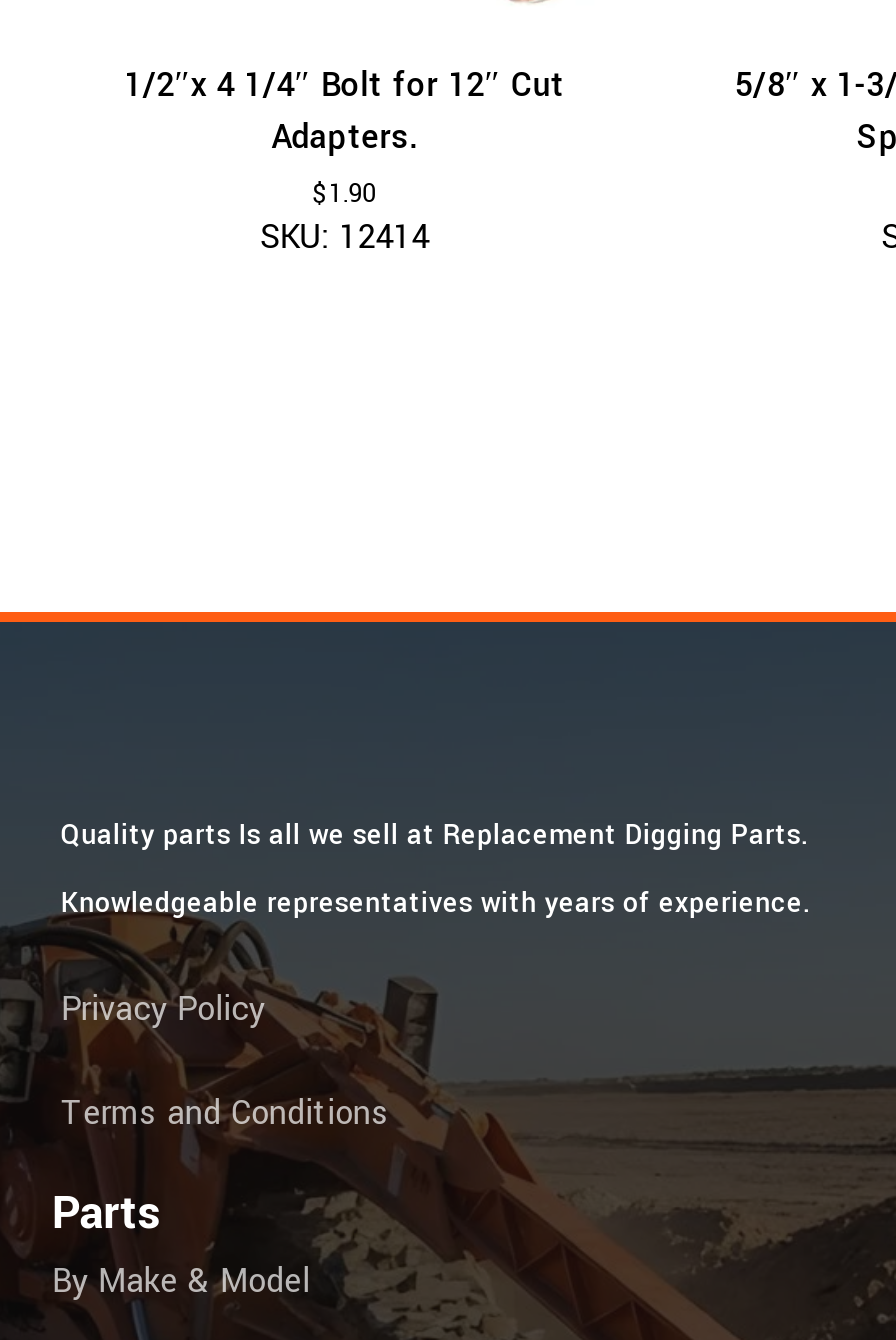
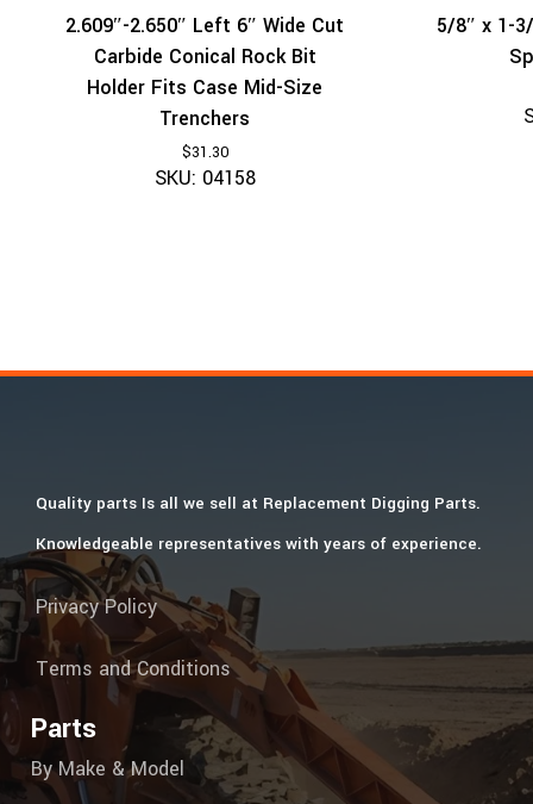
- 1/2″x 4 1/4″ Bolt for 12″ Cut
- Adapters.
- $1.90
- SKU: 12414
+ 2.609″-2.650″ Left 6″ Wide Cut
+ Carbide Conical Rock Bit
+ Holder Fits Case Mid-Size
+ Trenchers
+ $31.30
+ SKU: 04158
